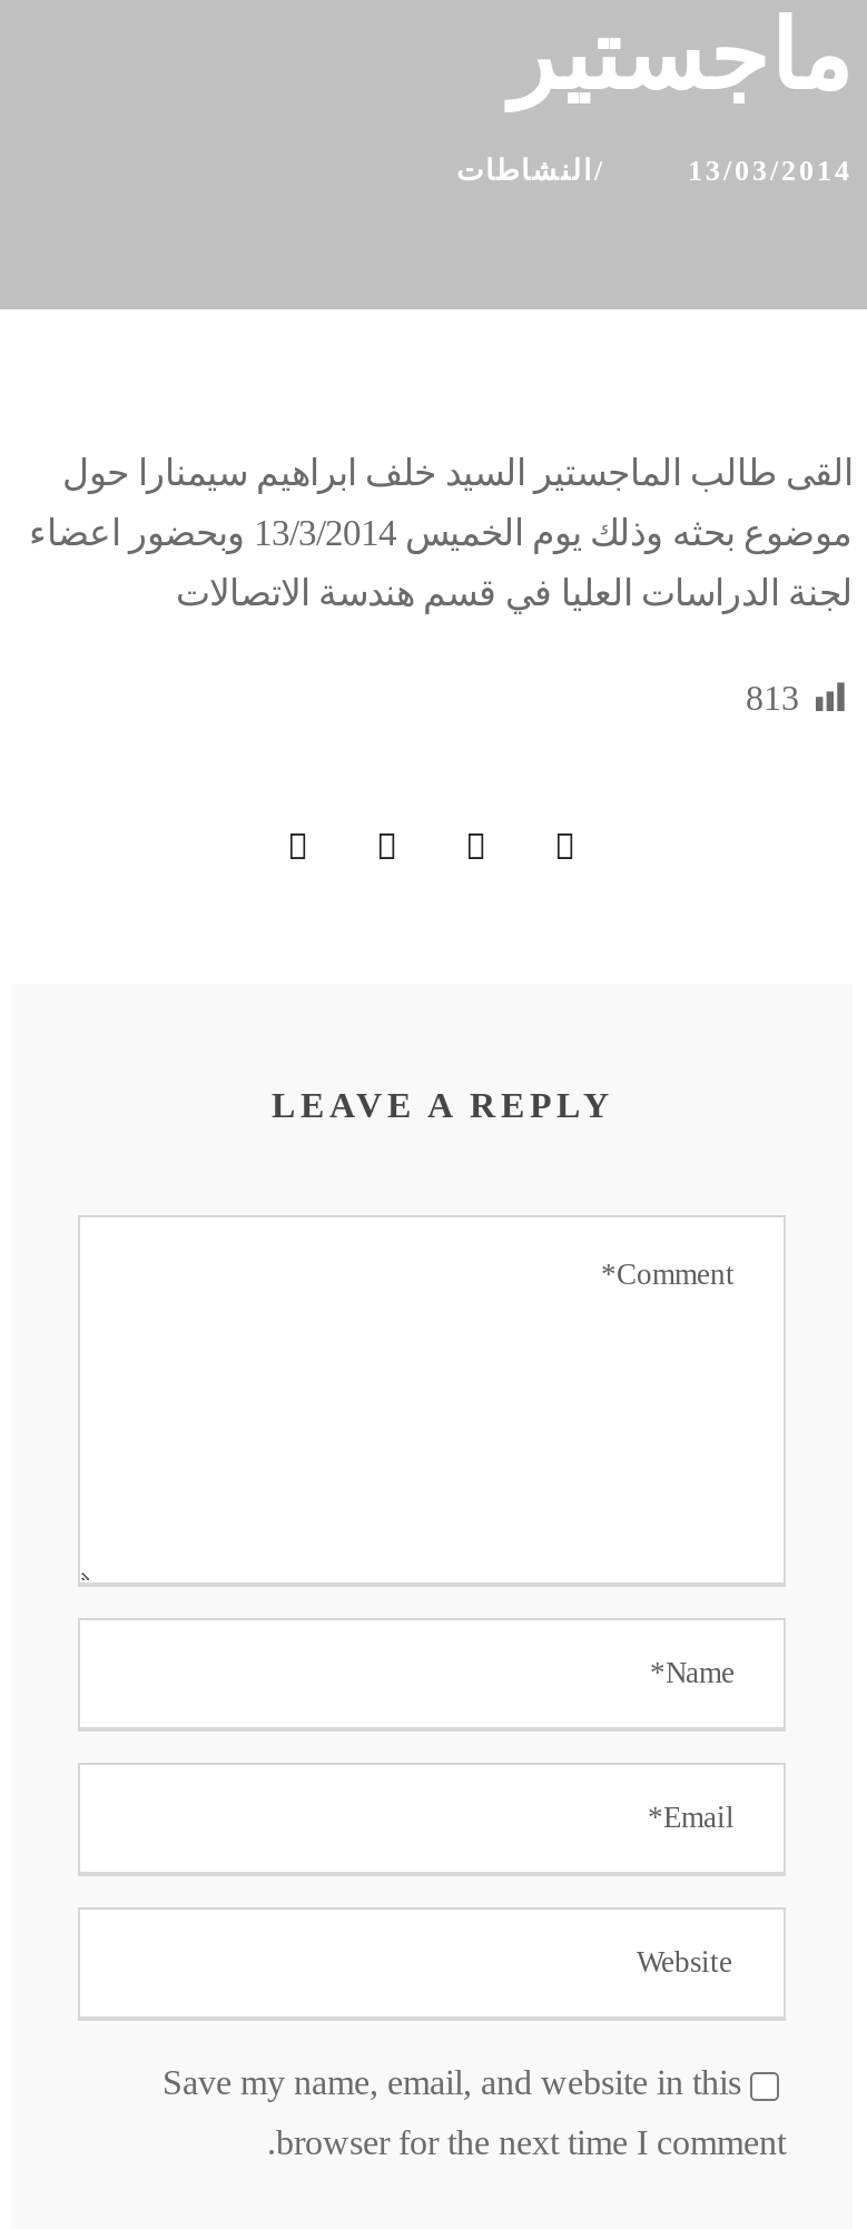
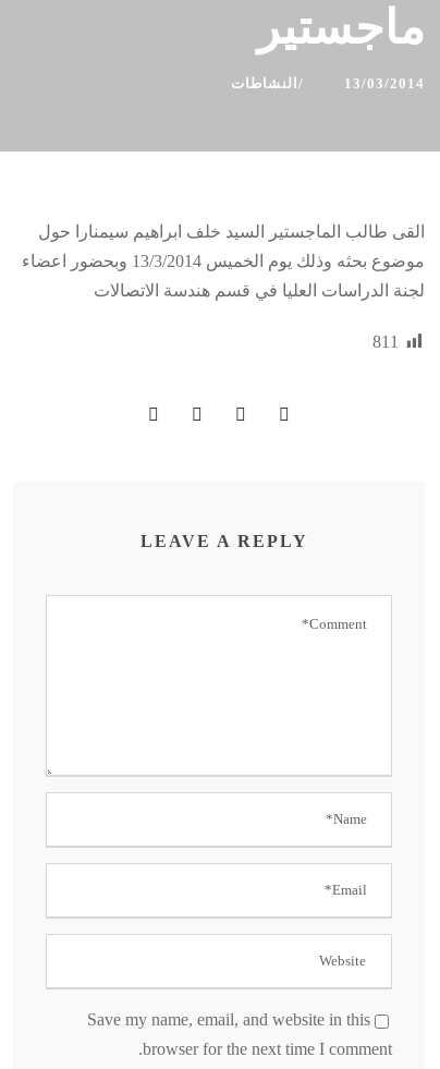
- 813
+ 811
